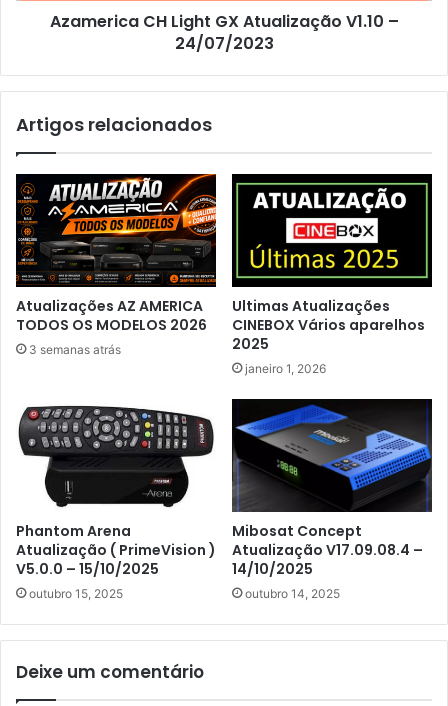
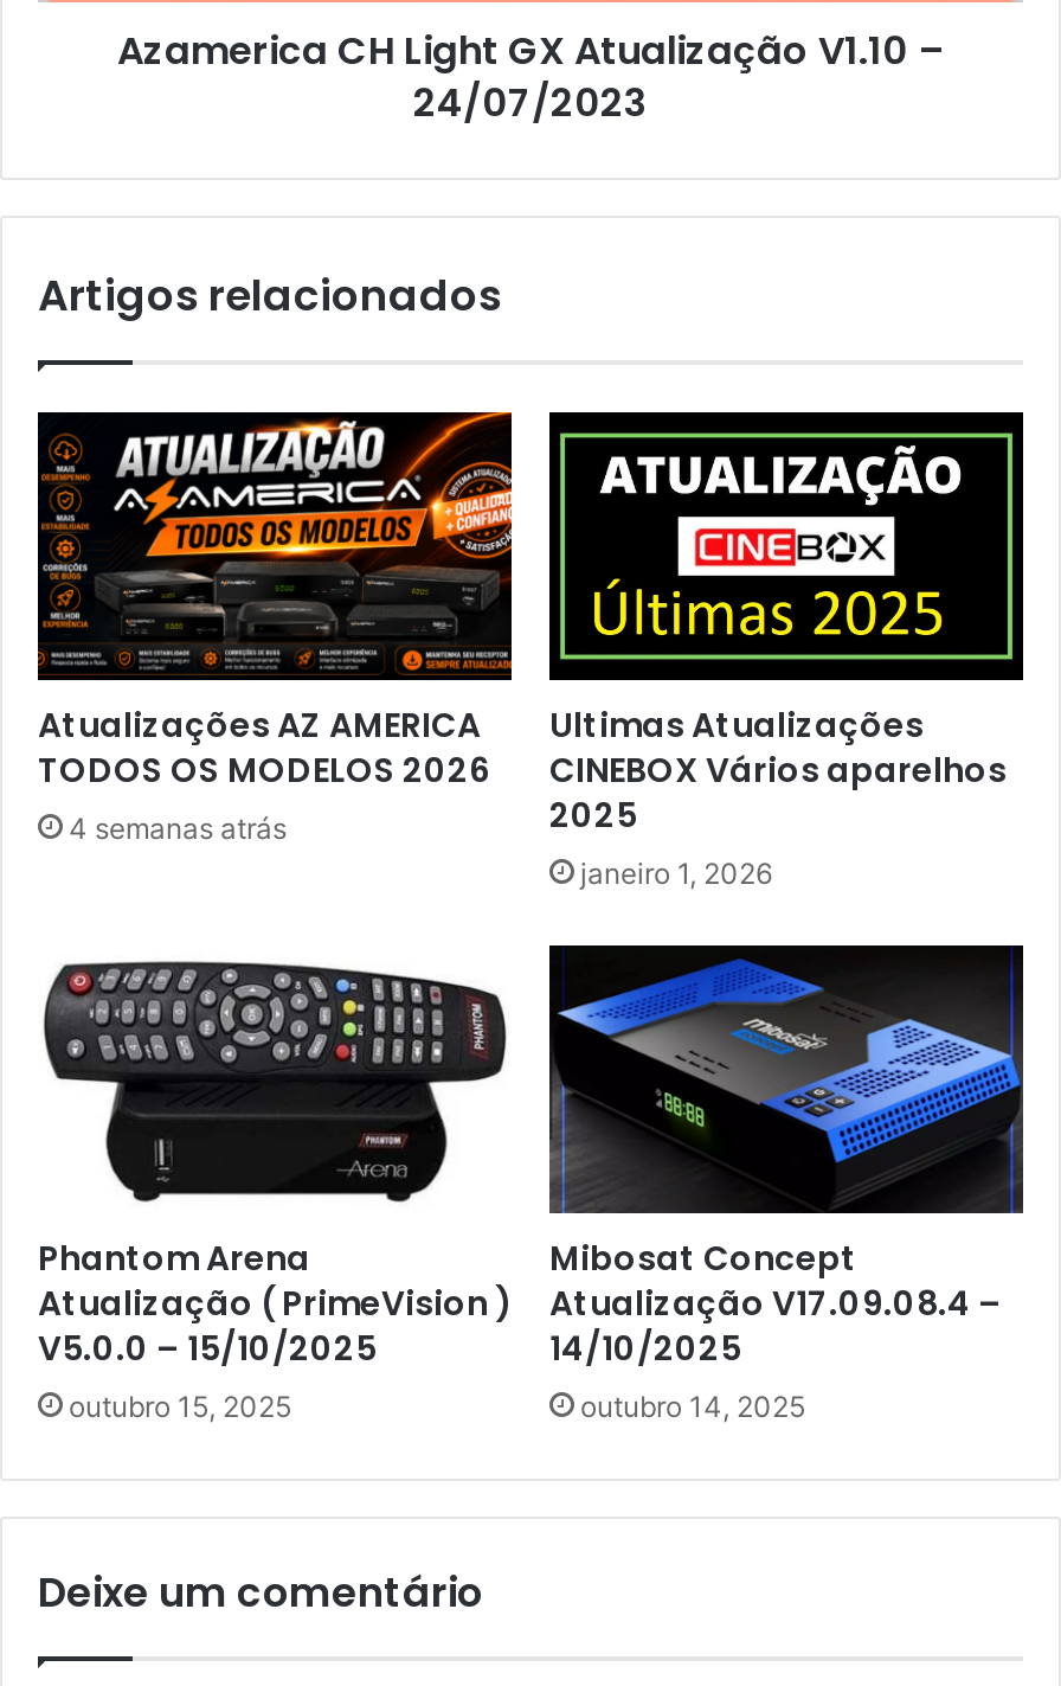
- 3 semanas atrás
+ 4 semanas atrás
